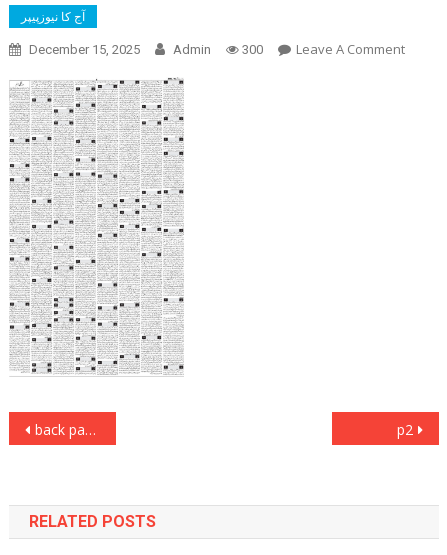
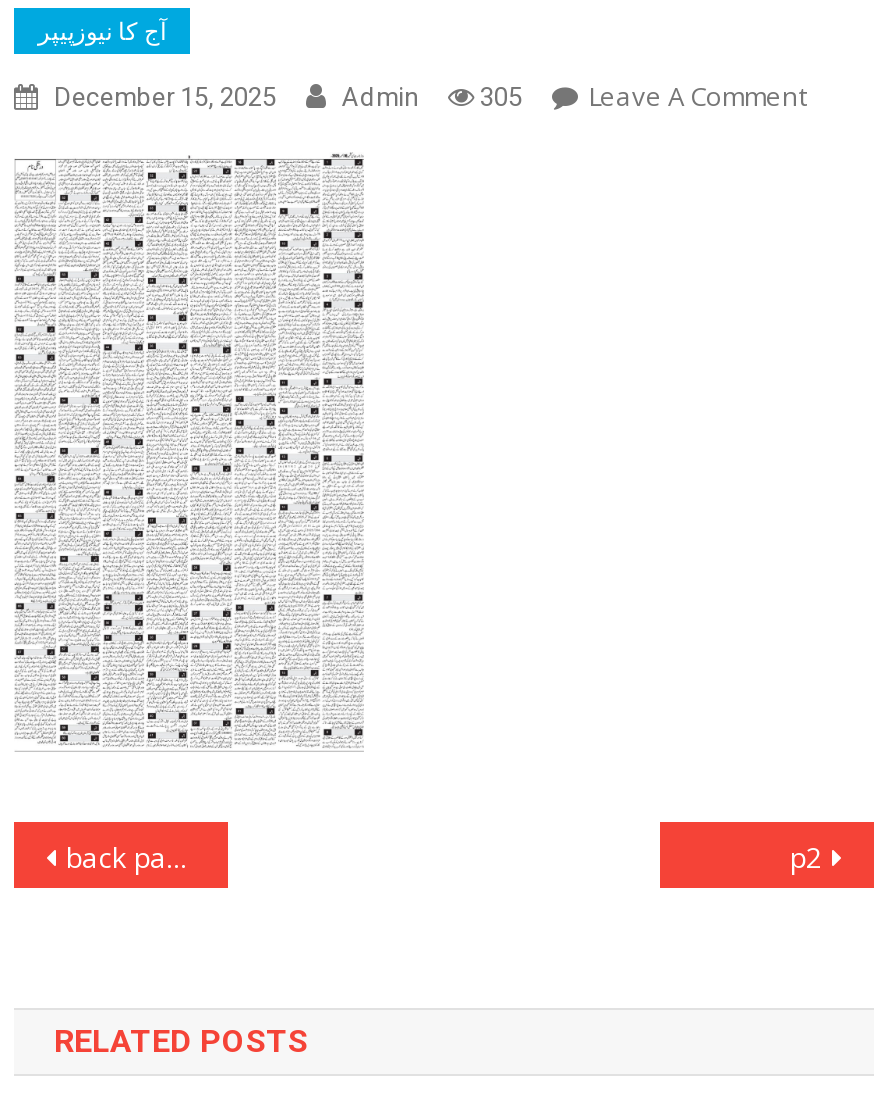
- 300
+ 305
